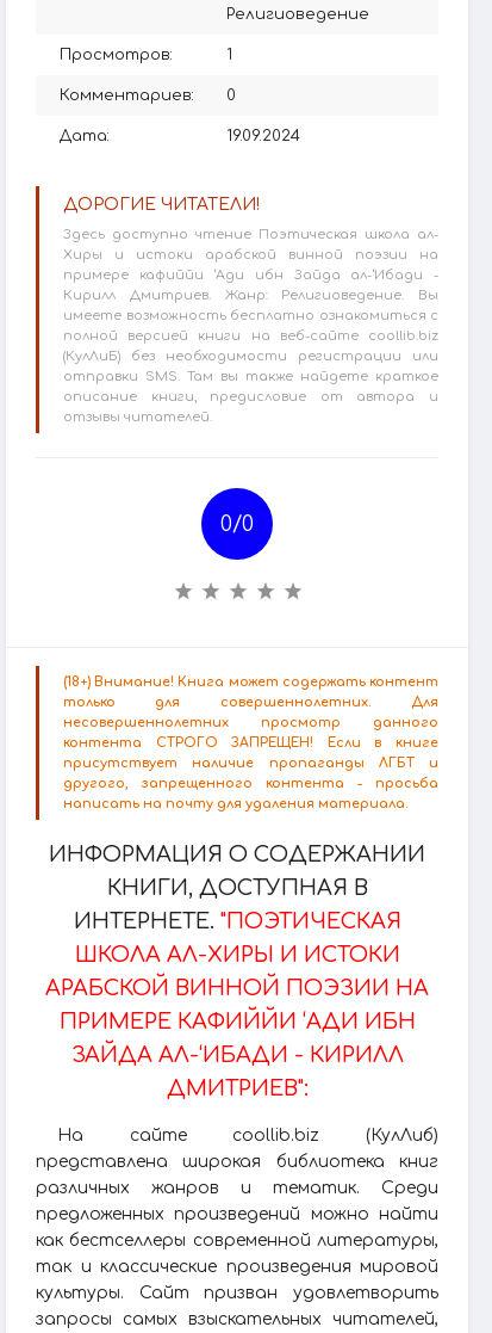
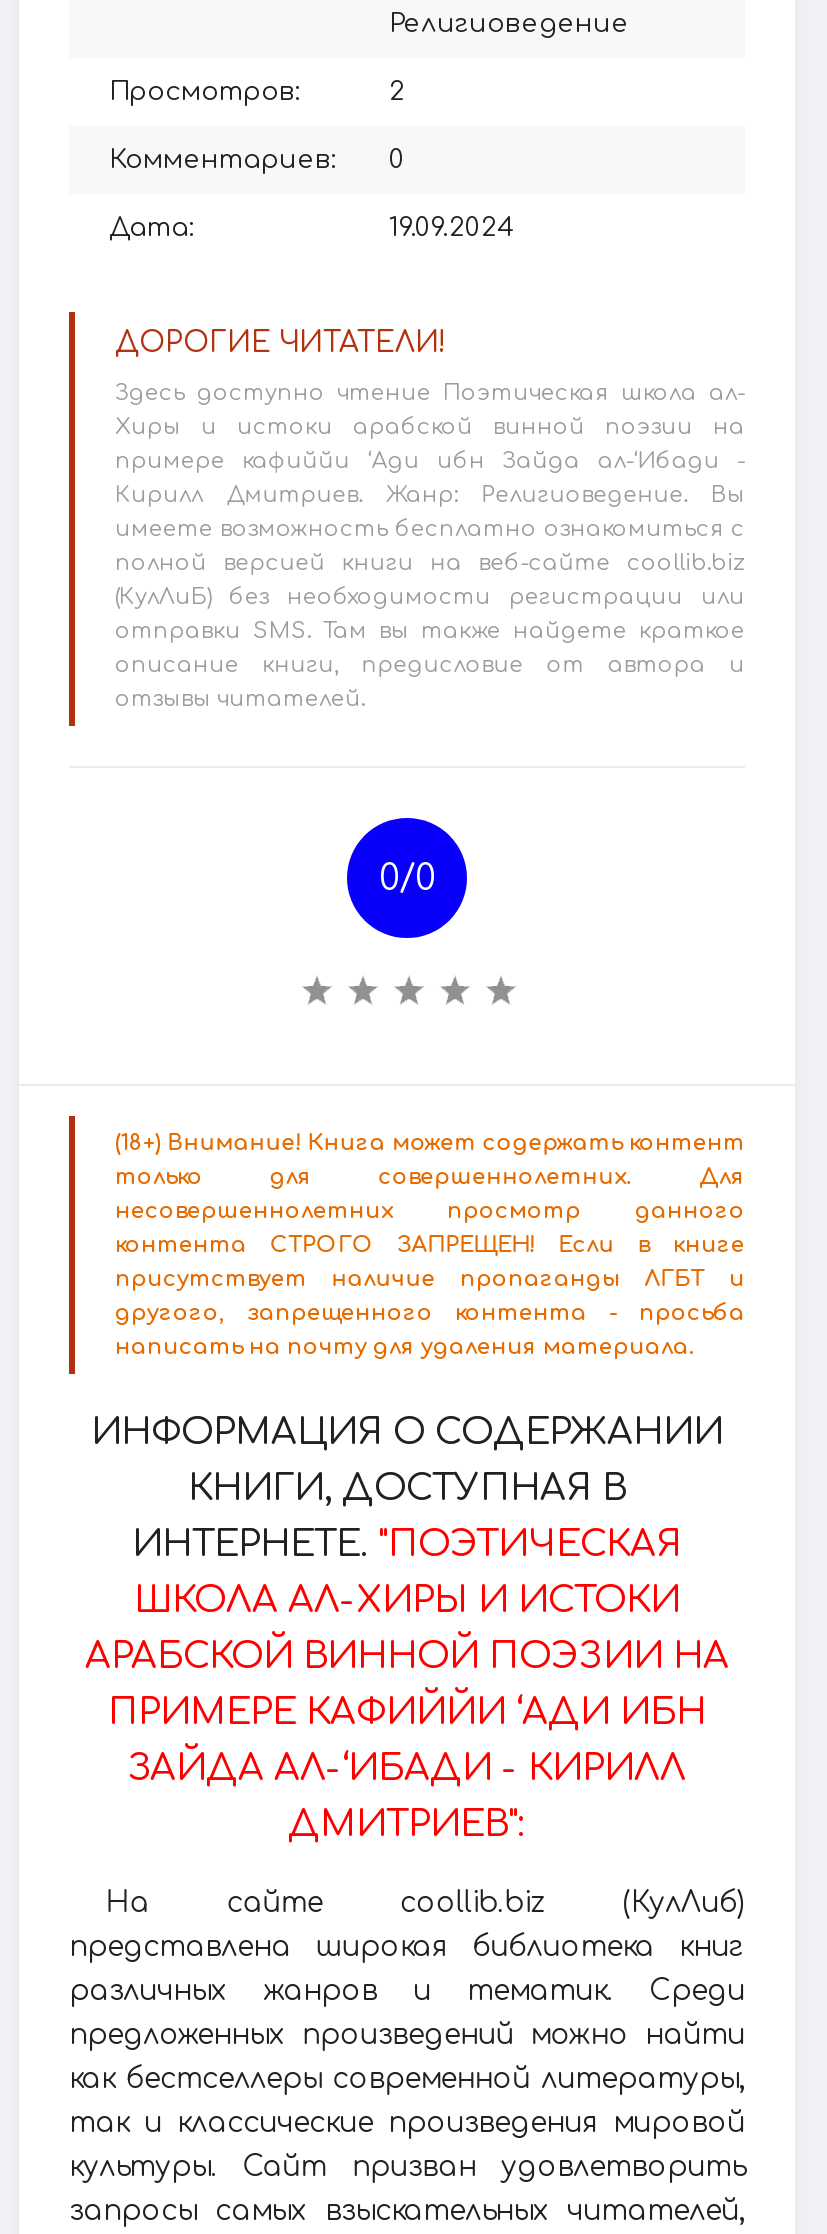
- 1
+ 2
